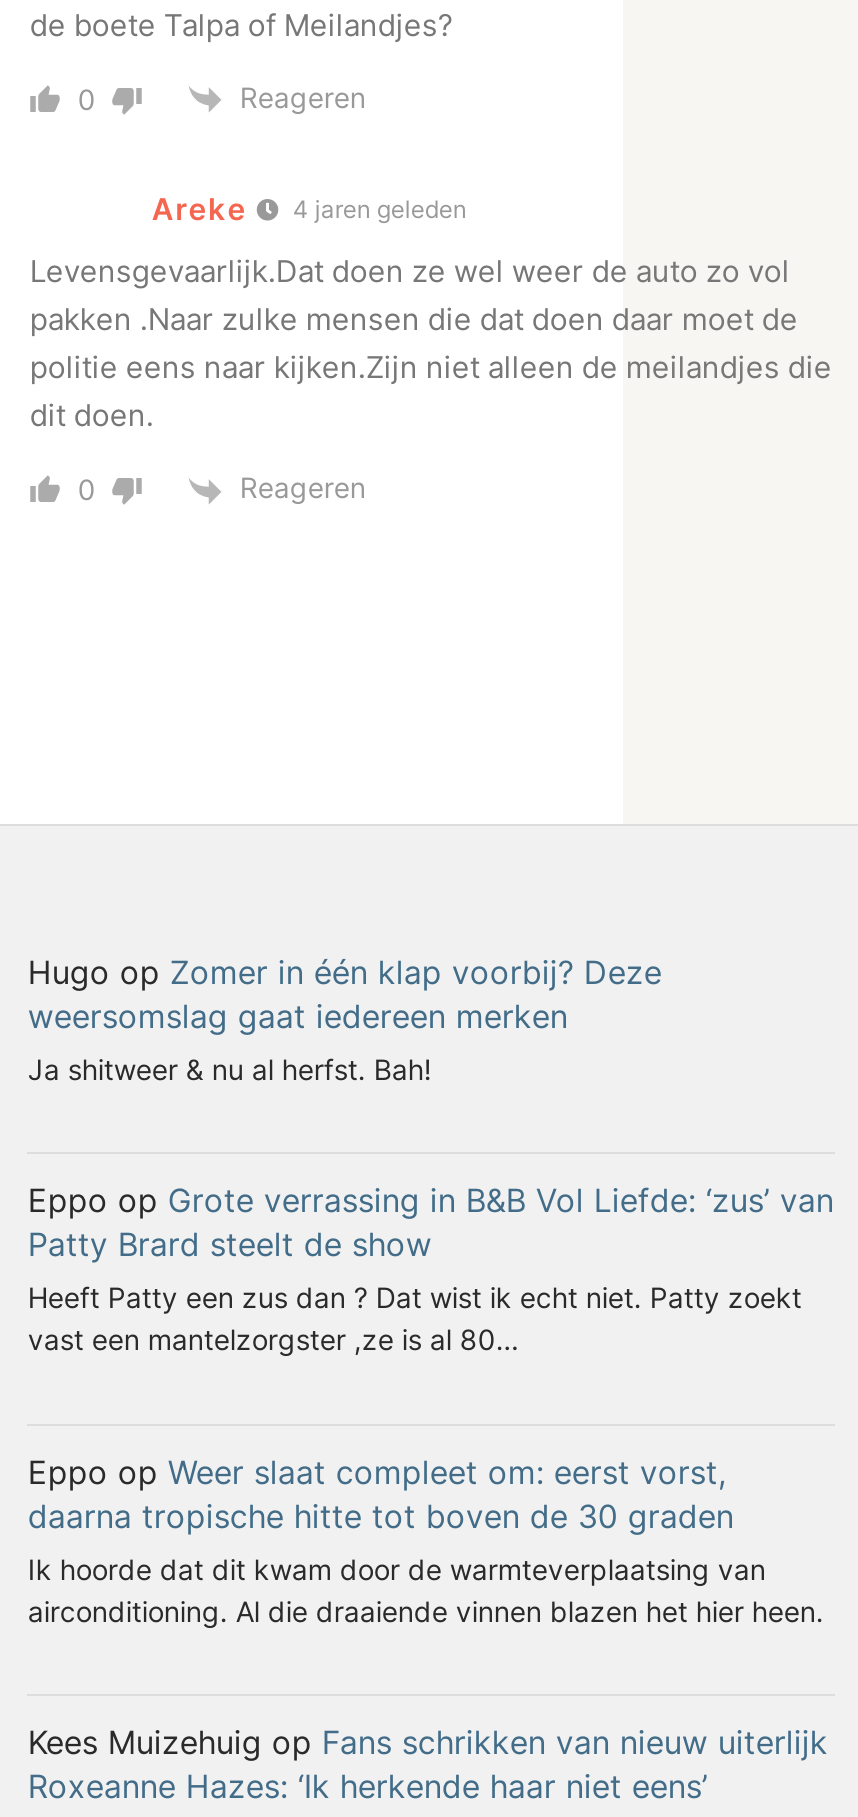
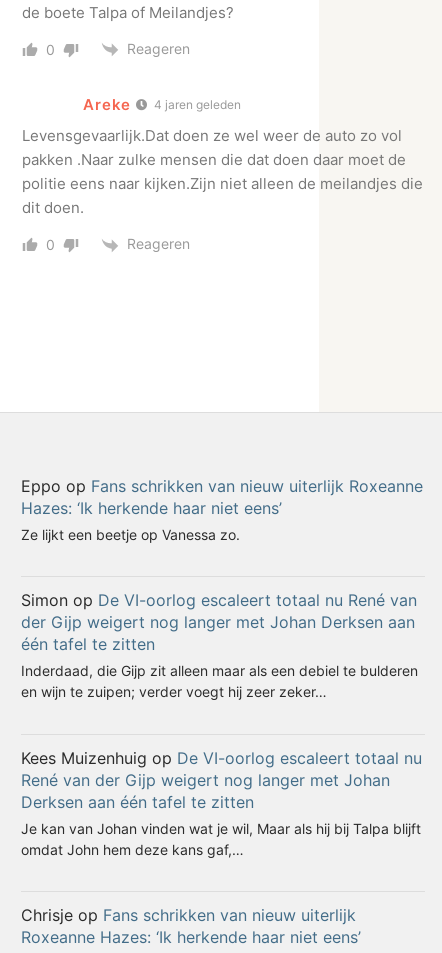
- Hugo op Zomer in één klap voorbij? Deze
- weersomslag gaat iedereen merken
- Ja shitweer & nu al herfst. Bah!
+ Eppo op Fans schrikken van nieuw uiterlijk Roxeanne
+ Hazes: ‘Ik herkende haar niet eens’
+ Ze lijkt een beetje op Vanessa zo.

- Eppo op Grote verrassing in B&B Vol Liefde: ‘zus’ van
- Patty Brard steelt de show
- Heeft Patty een zus dan ? Dat wist ik echt niet. Patty zoekt
- vast een mantelzorgster ,ze is al 80…
+ Simon op De VI-oorlog escaleert totaal nu René van
+ der Gijp weigert nog langer met Johan Derksen aan
+ één tafel te zitten
+ Inderdaad, die Gijp zit alleen maar als een debiel te bulderen
+ en wijn te zuipen; verder voegt hij zeer zeker…

- Eppo op Weer slaat compleet om: eerst vorst,
- daarna tropische hitte tot boven de 30 graden
- Ik hoorde dat dit kwam door de warmteverplaatsing van
- airconditioning. Al die draaiende vinnen blazen het hier heen.
+ Kees Muizenhuig op De VI-oorlog escaleert totaal nu
+ René van der Gijp weigert nog langer met Johan
+ Derksen aan één tafel te zitten
+ Je kan van Johan vinden wat je wil, Maar als hij bij Talpa blijft
+ omdat John hem deze kans gaf,…

- Kees Muizehuig op Fans schrikken van nieuw uiterlijk
+ Chrisje op Fans schrikken van nieuw uiterlijk
